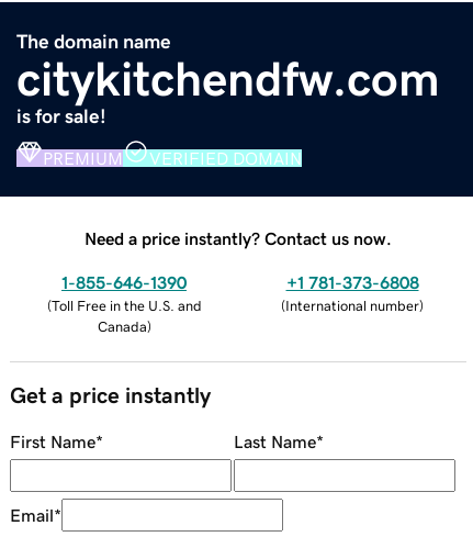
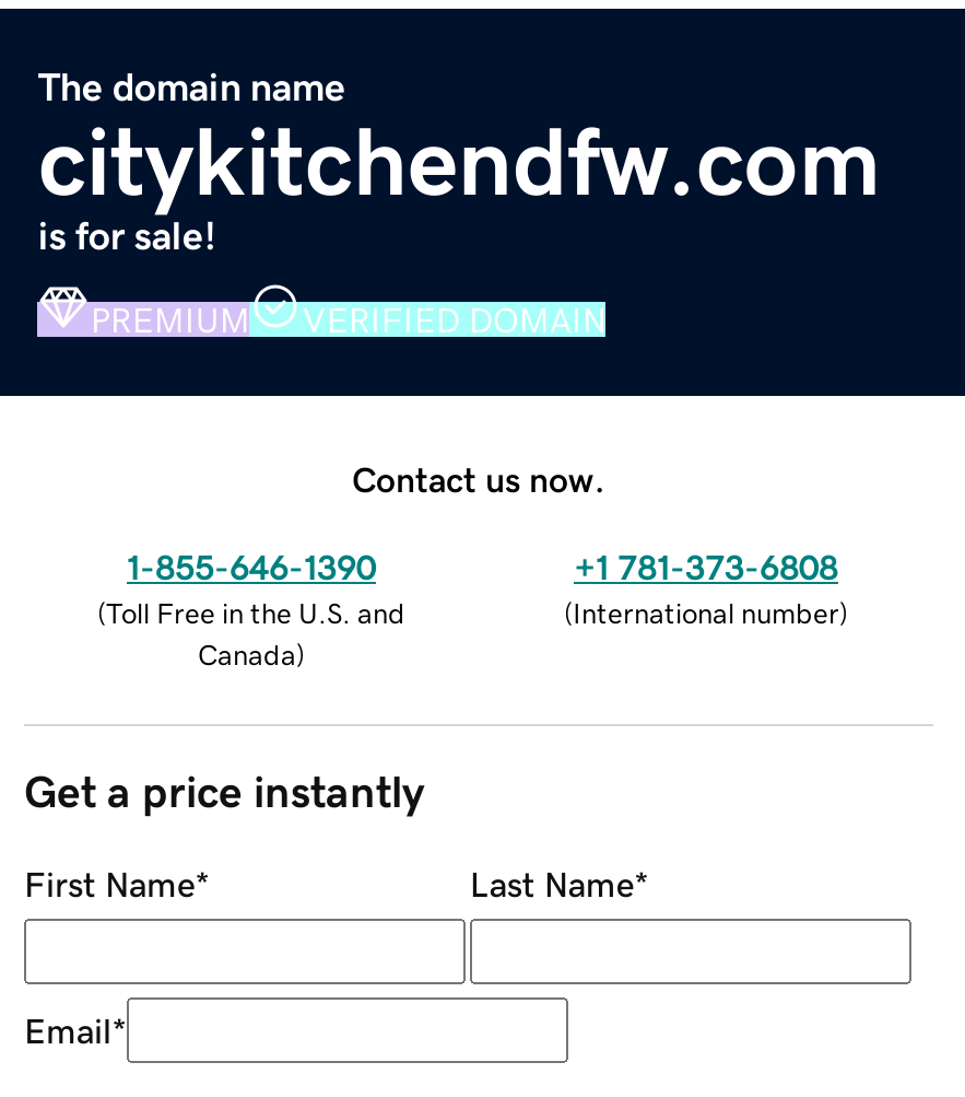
- Need a price instantly? Contact us now.
+ Contact us now.
